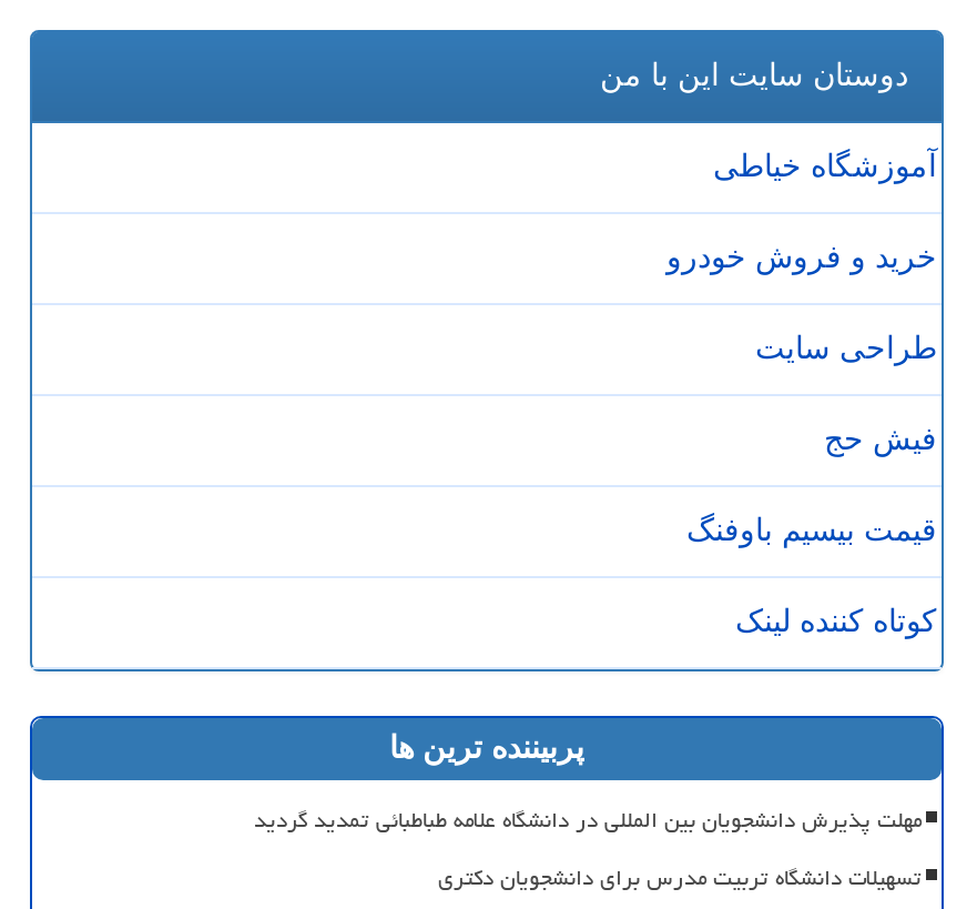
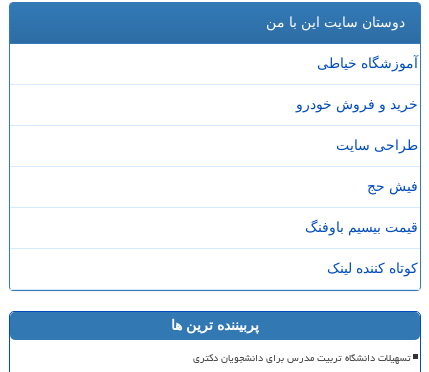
- مهلت پذیرش دانشجویان بین المللی در دانشگاه علامه طباطبائی تمدید گردید
